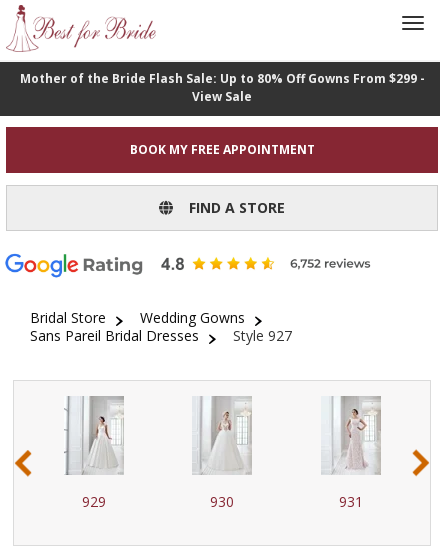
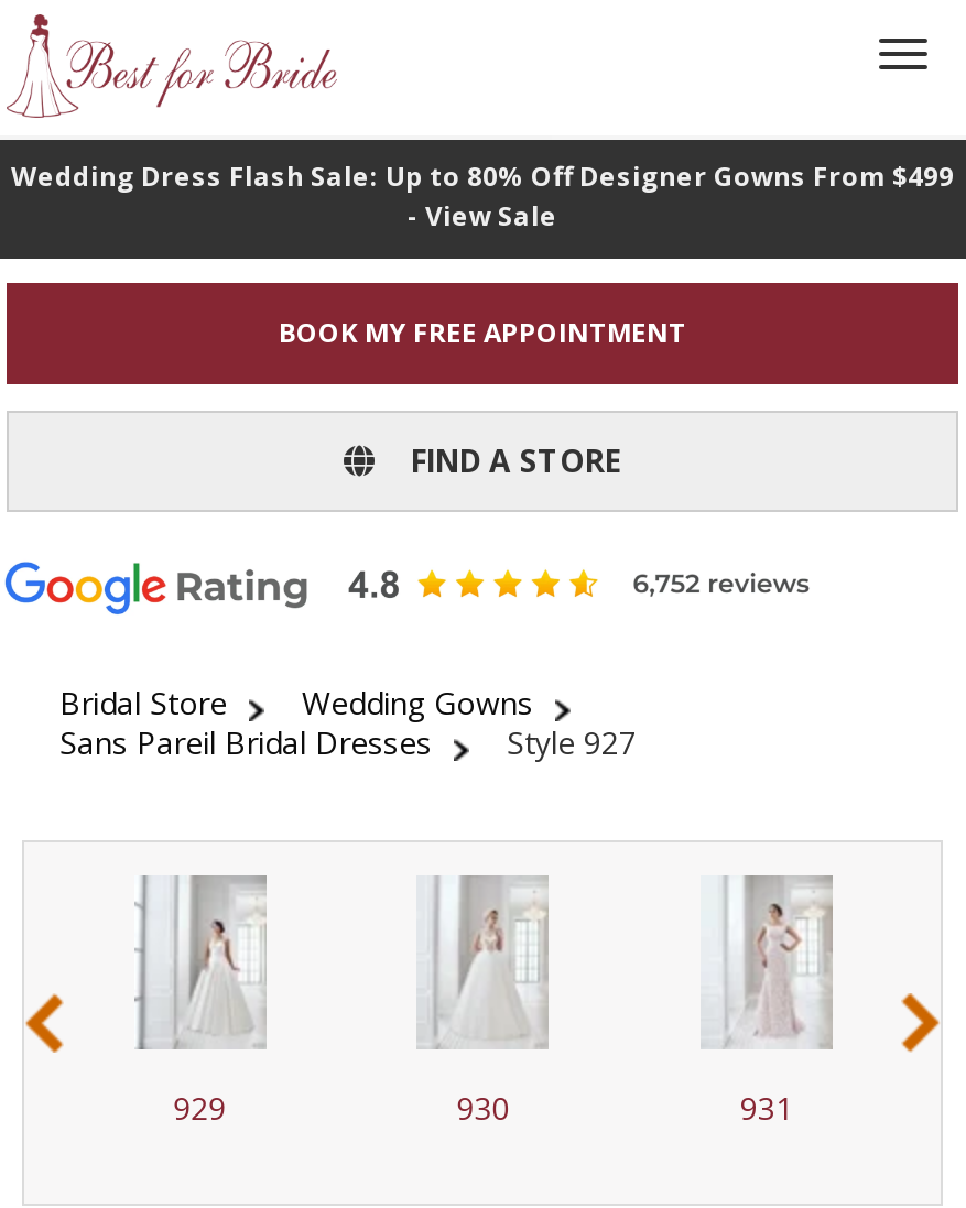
- Mother of the Bride Flash Sale: Up to 80% Off Gowns From $299 -
- View Sale
+ Wedding Dress Flash Sale: Up to 80% Off Designer Gowns From $499
+ - View Sale
